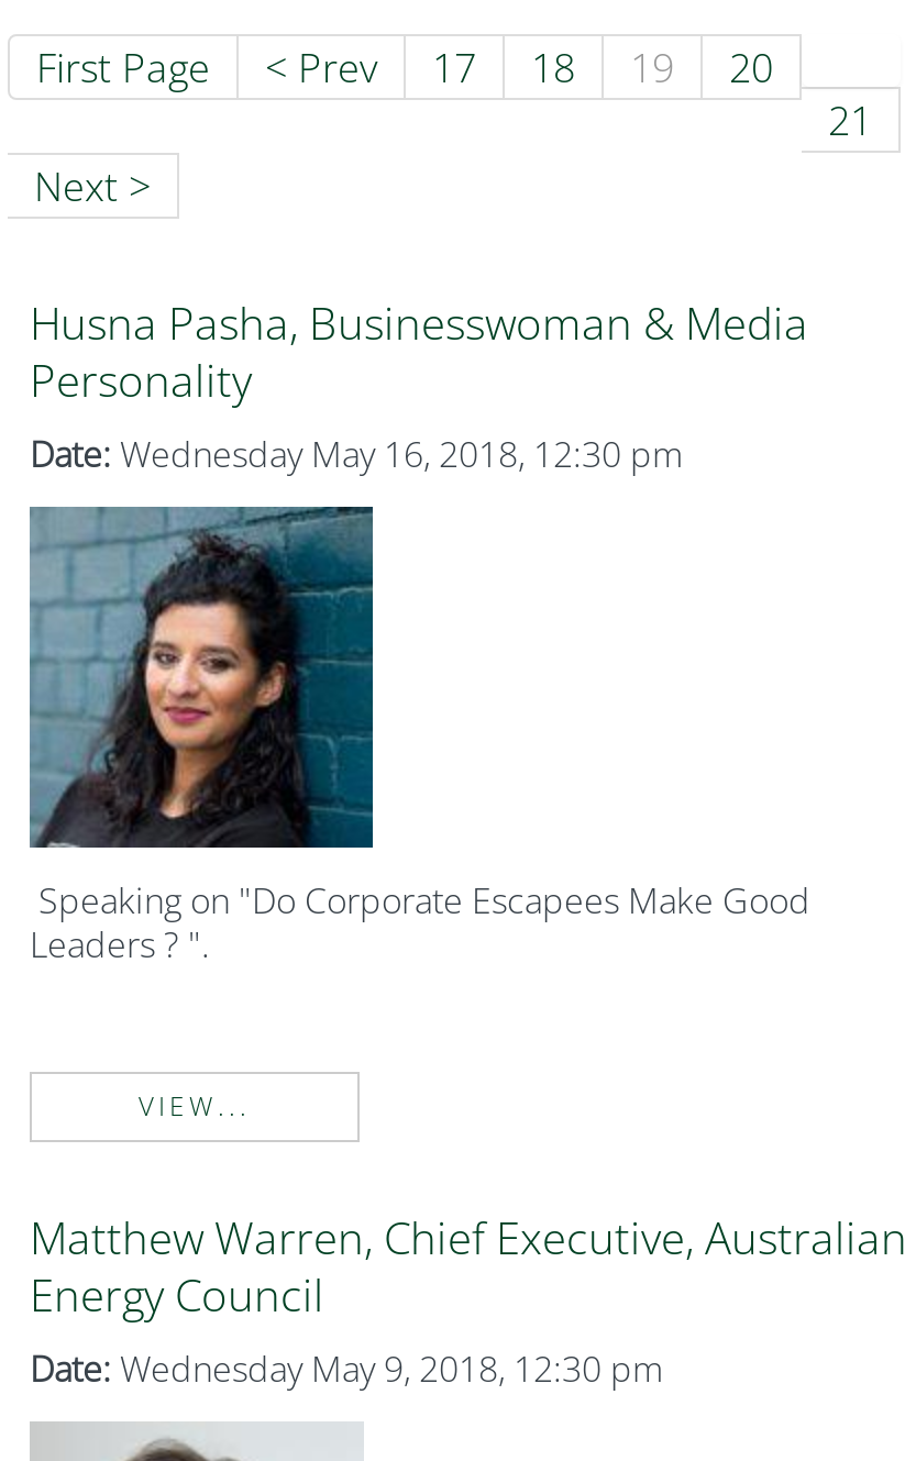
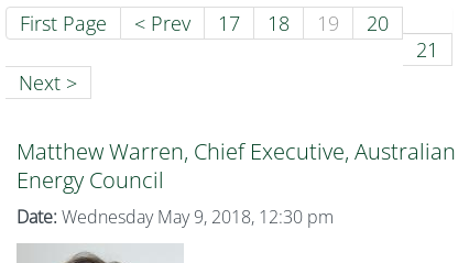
- Husna Pasha, Businesswoman & Media
- Personality
- Date: Wednesday May 16, 2018, 12:30 pm

- [image]
- Speaking on "Do Corporate Escapees Make Good
- Leaders ? ".
- VIEW...
